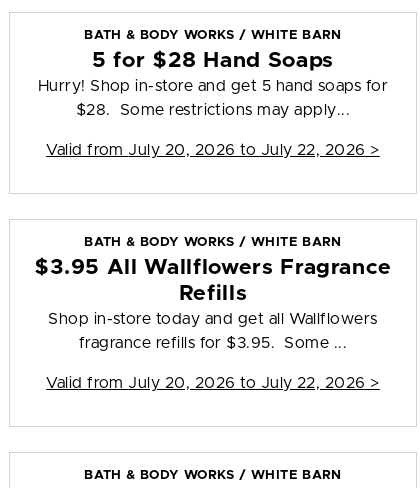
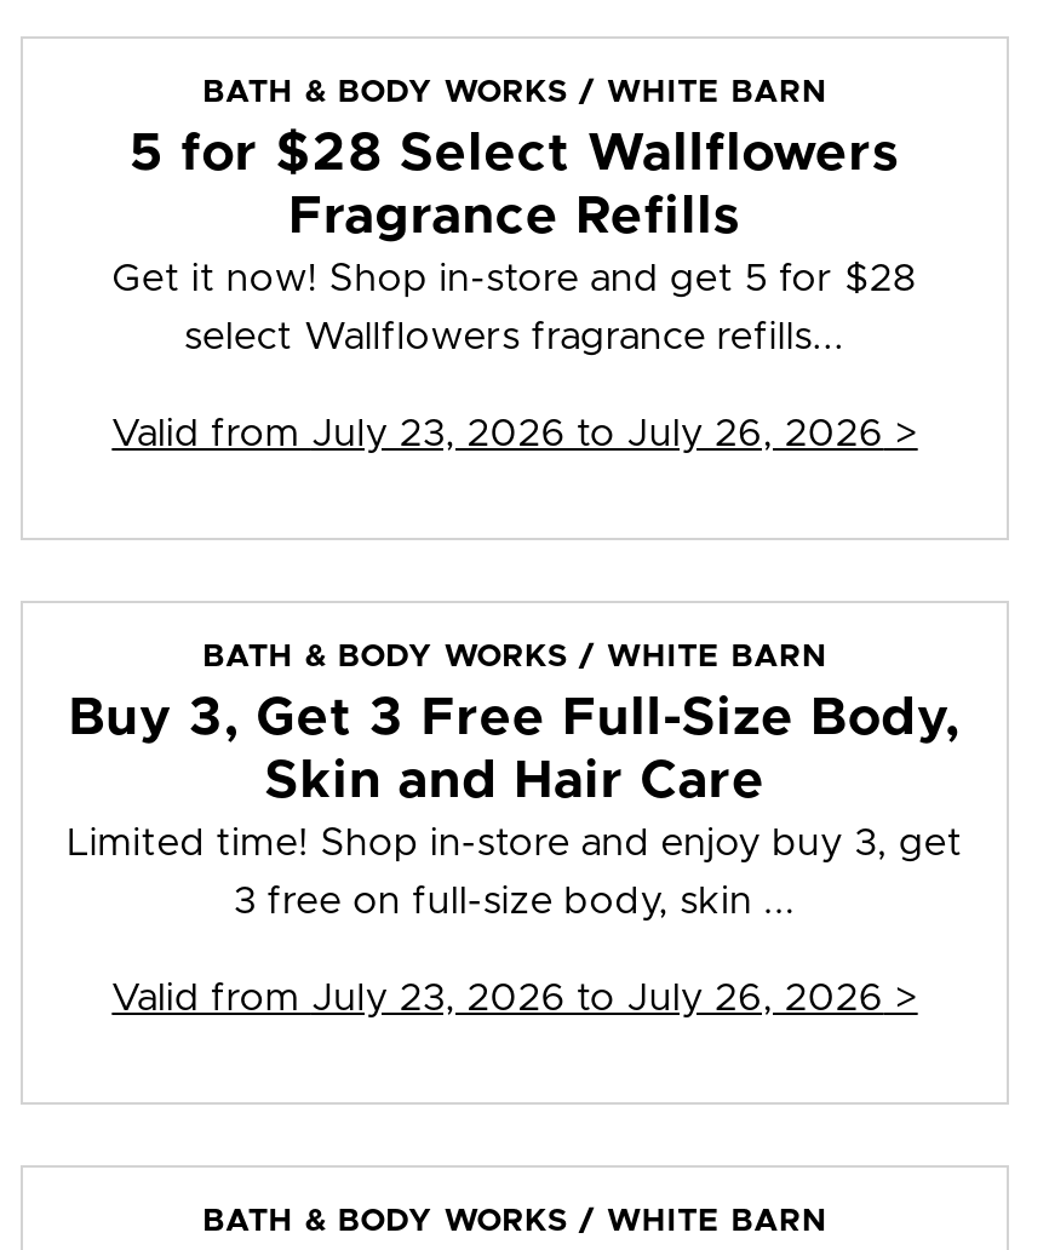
- 5 for $28 Hand Soaps
- Hurry! Shop in-store and get 5 hand soaps for
+ 5 for $28 Select Wallflowers
+ Fragrance Refills
+ Get it now! Shop in-store and get 5 for $28

- $28. Some restrictions may apply...
+ select Wallflowers fragrance refills...

- Valid from July 20, 2026 to July 22, 2026 >
+ Valid from July 23, 2026 to July 26, 2026 >

- $3.95 All Wallflowers Fragrance
- Refills
- Shop in-store today and get all Wallflowers
+ Buy 3, Get 3 Free Full-Size Body,
+ Skin and Hair Care
+ Limited time! Shop in-store and enjoy buy 3, get

- fragrance refills for $3.95. Some ...
+ 3 free on full-size body, skin ...

- Valid from July 20, 2026 to July 22, 2026 >
+ Valid from July 23, 2026 to July 26, 2026 >
